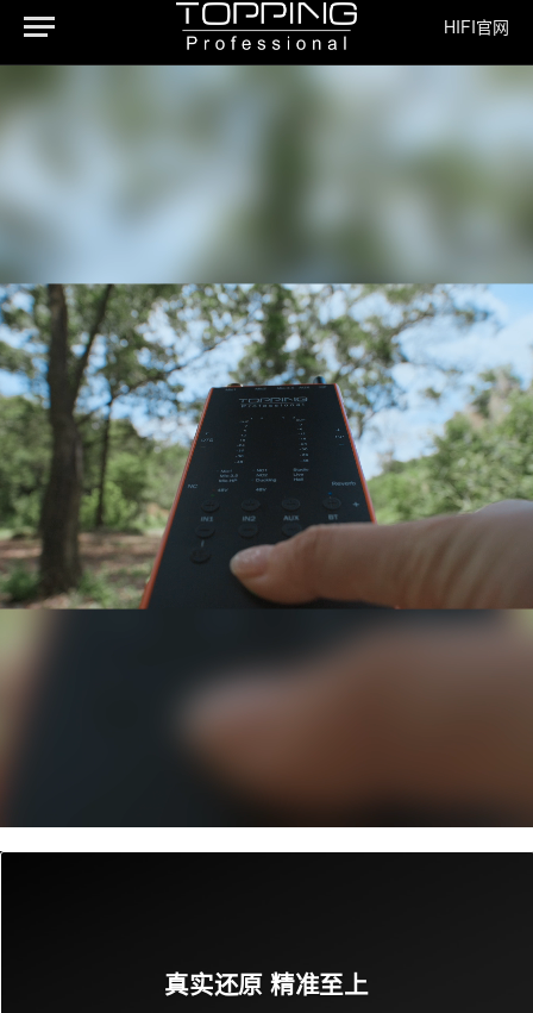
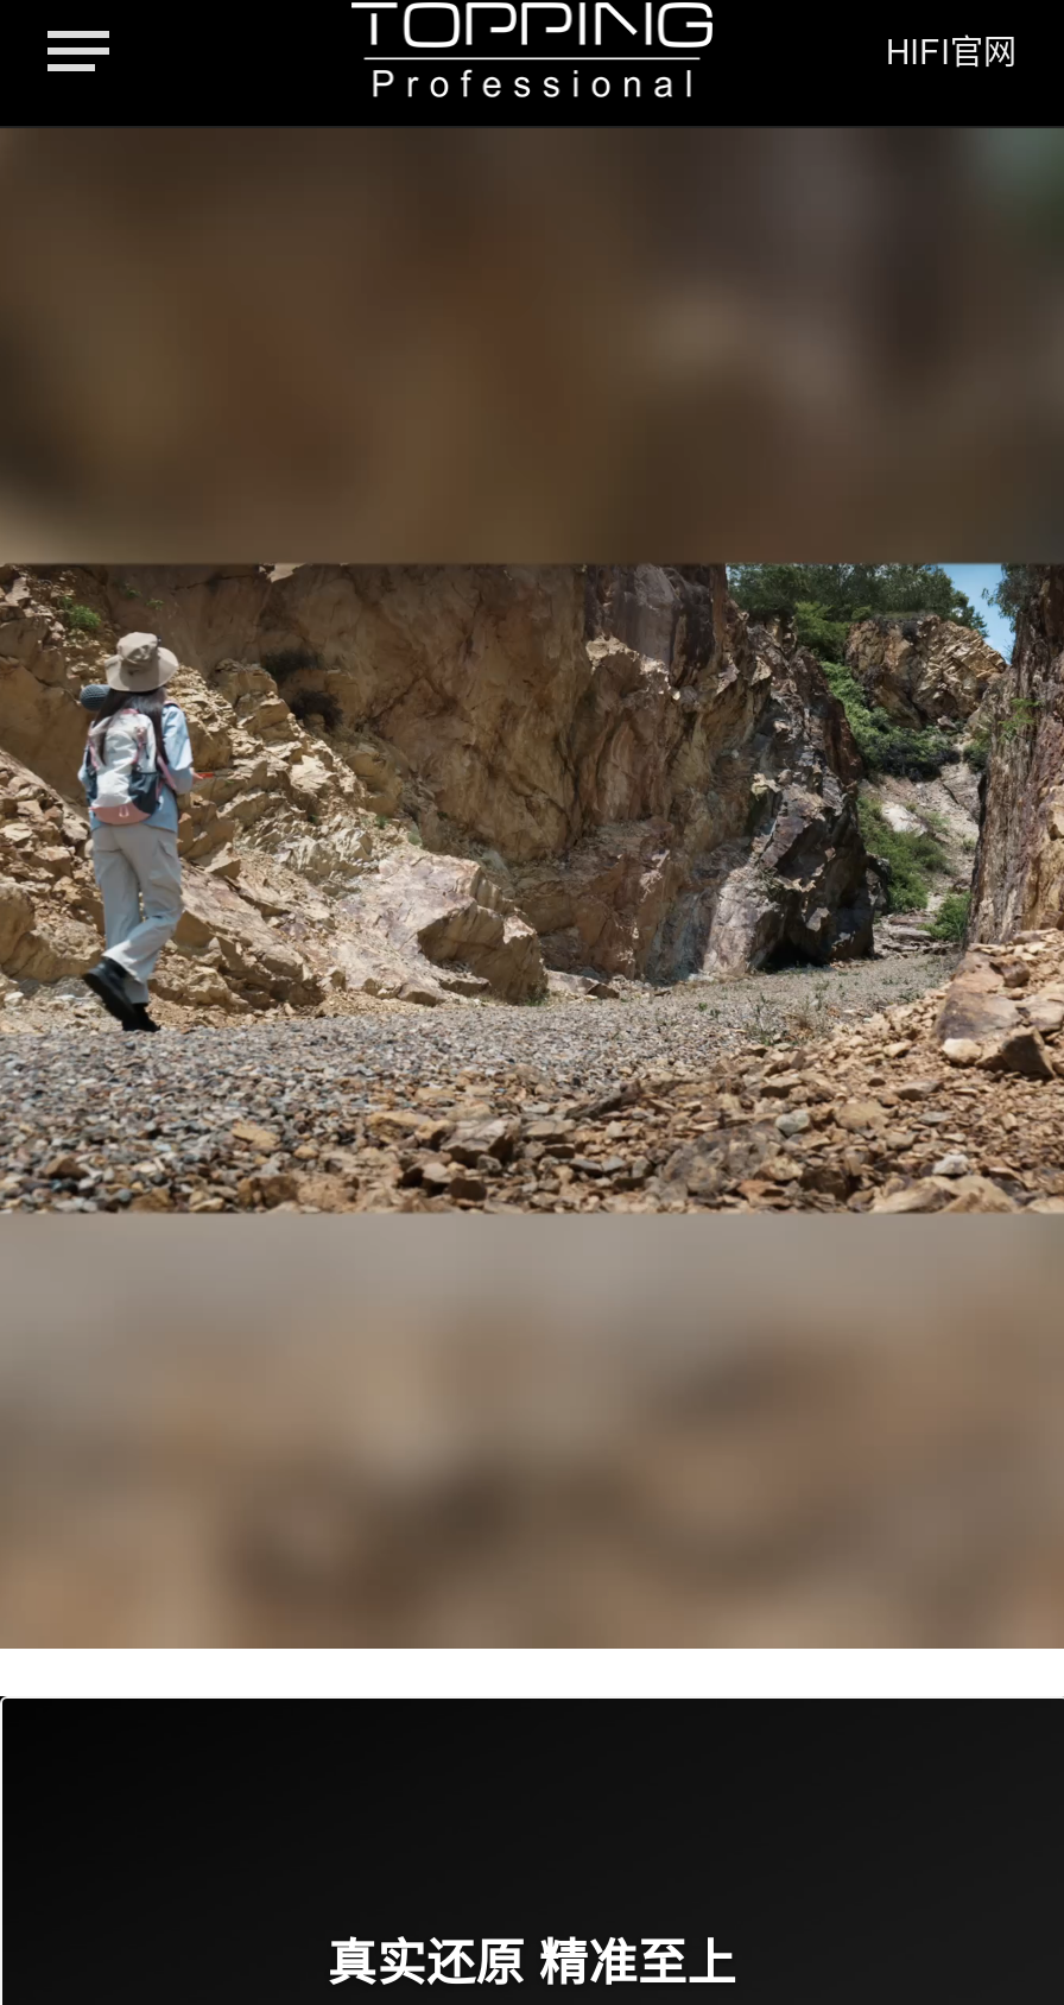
- [image]
+ [image]
